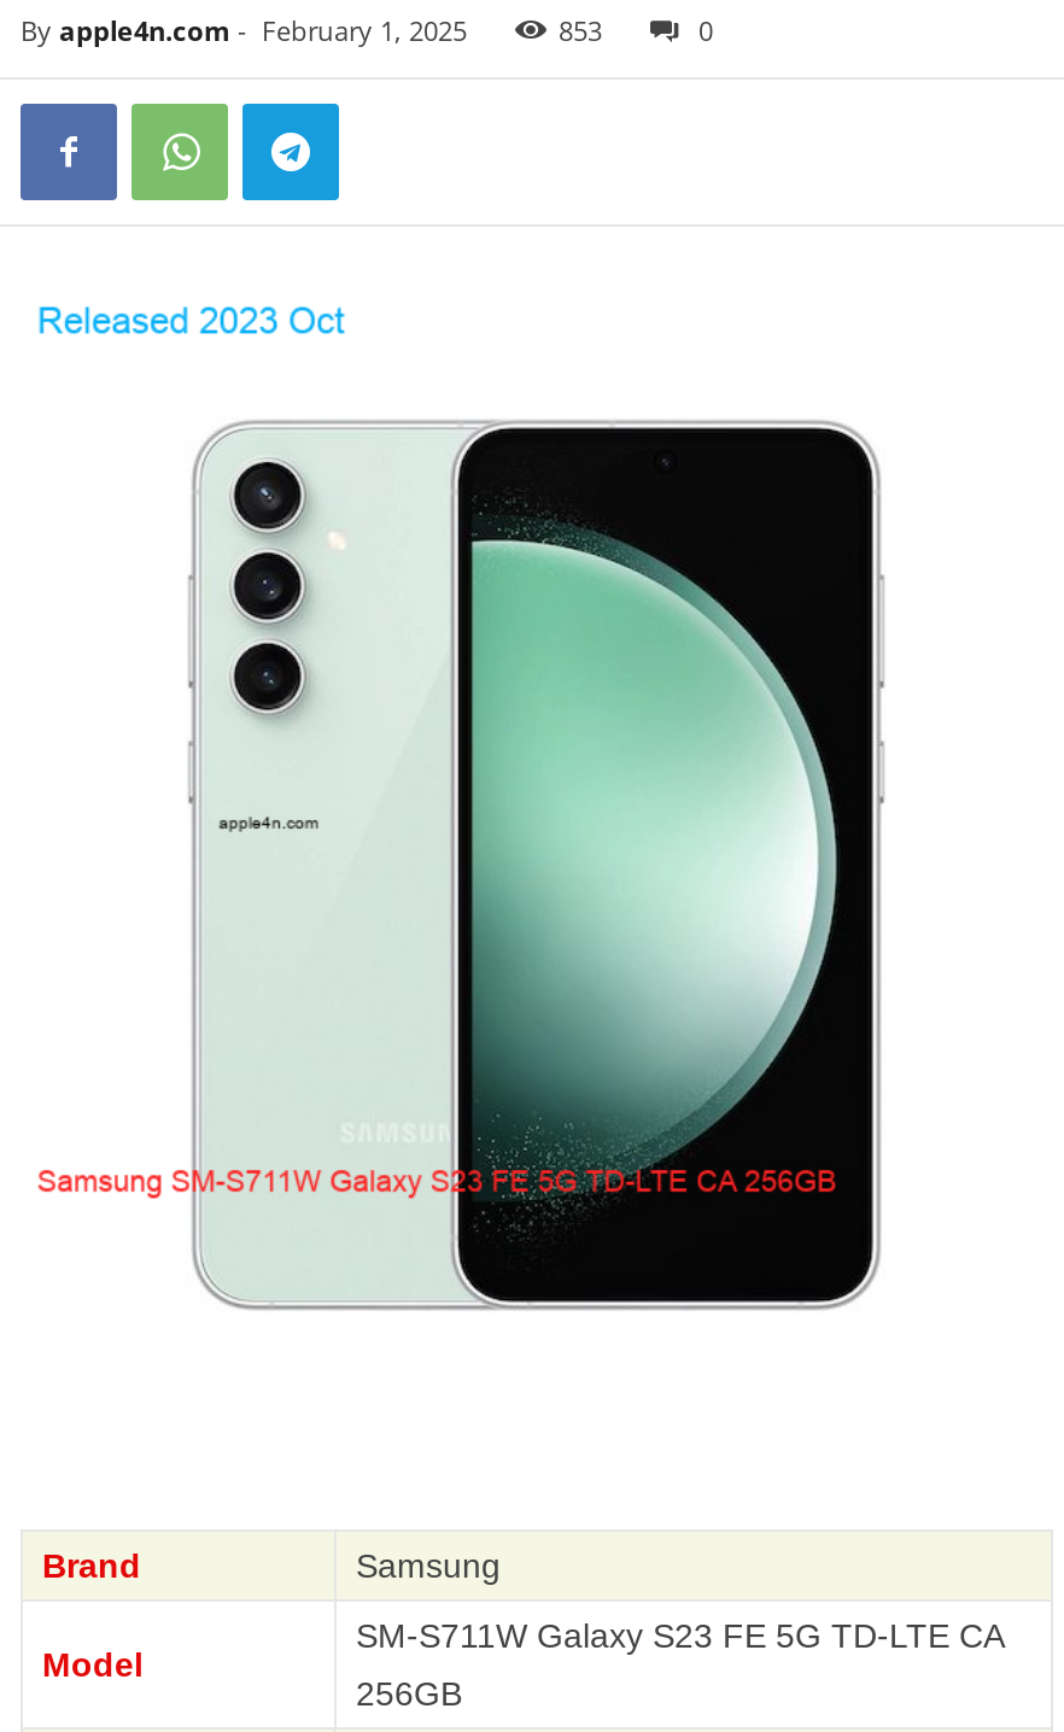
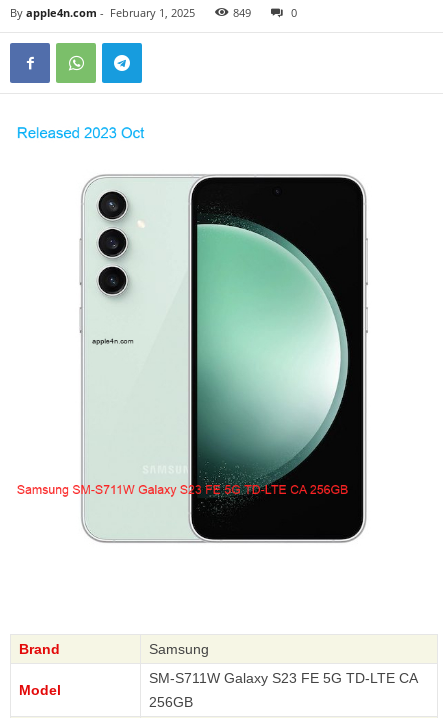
- 853
+ 849
